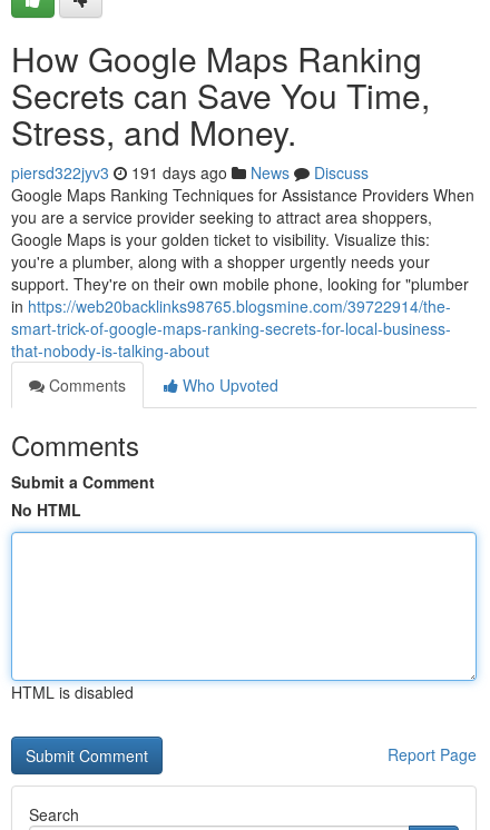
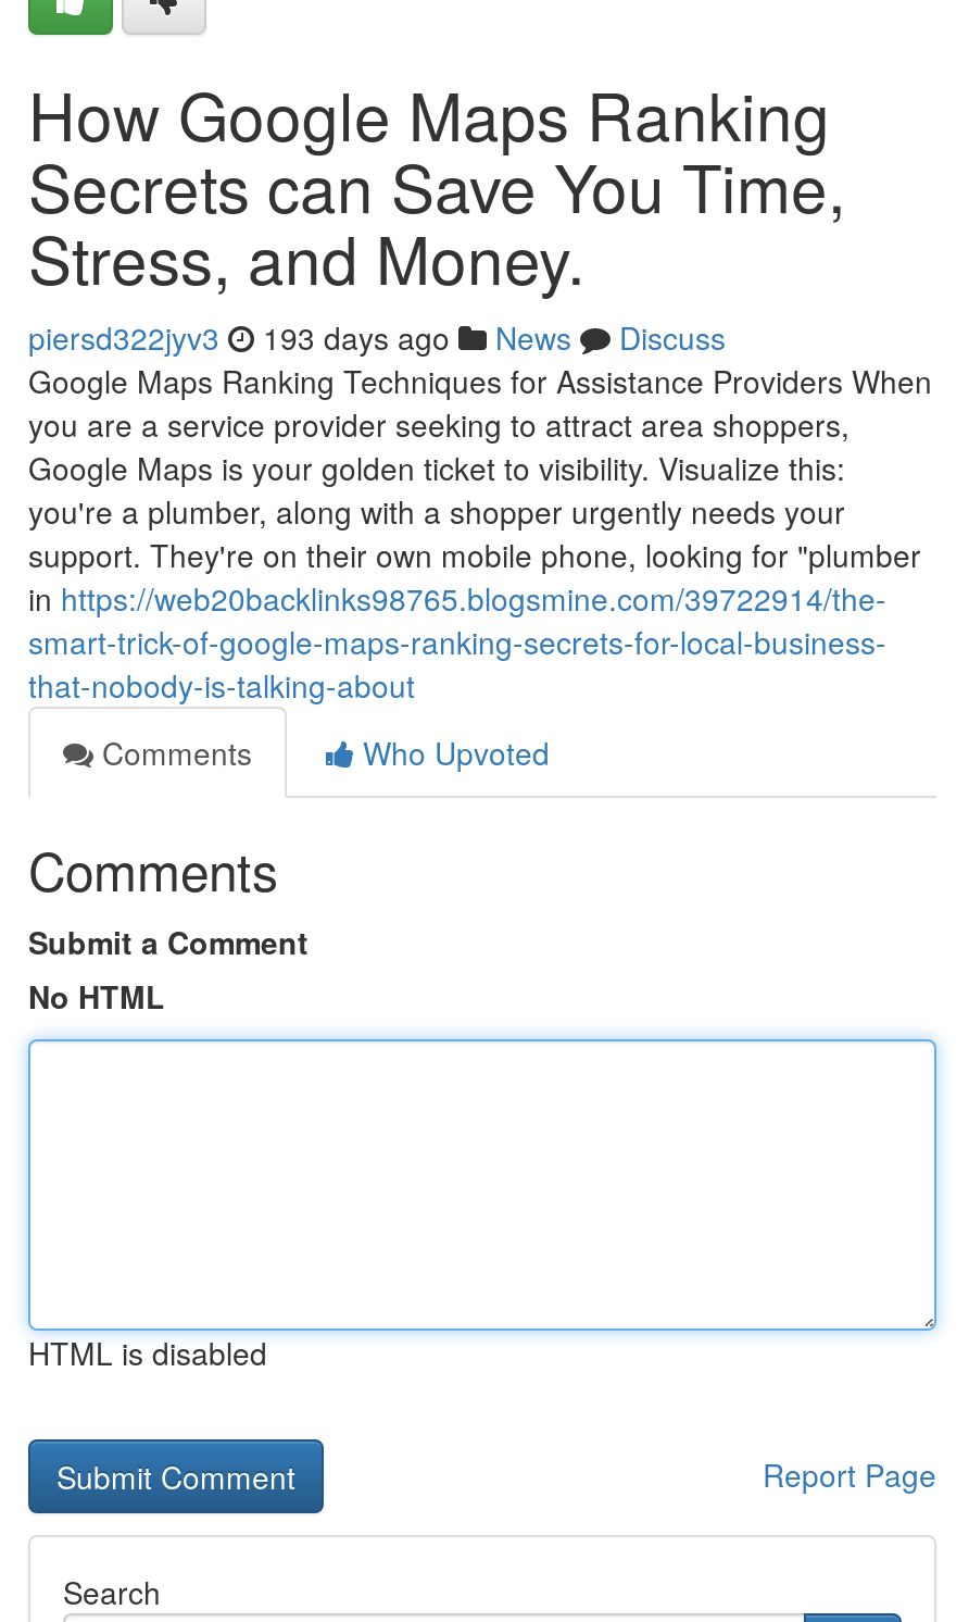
- piersd322jyv3 191 days ago News Discuss
+ piersd322jyv3 193 days ago News Discuss
